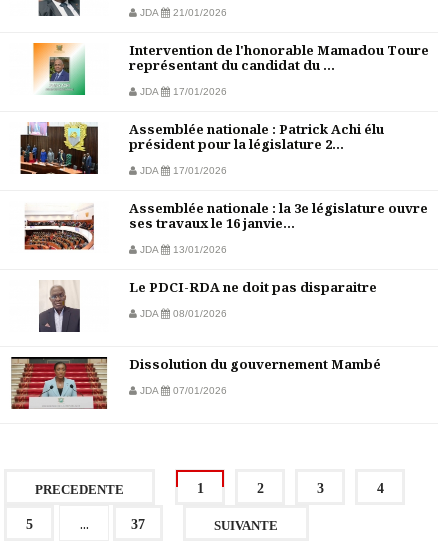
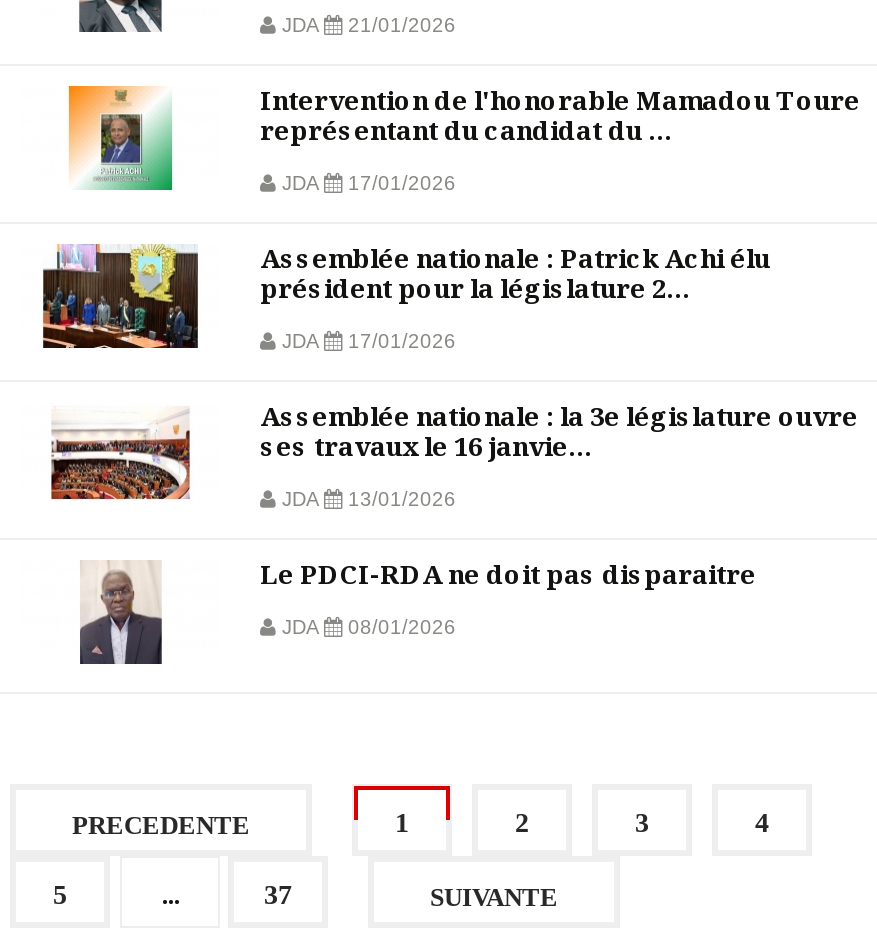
- [image]
- Dissolution du gouvernement Mambé
- JDA
- 07/01/2026
